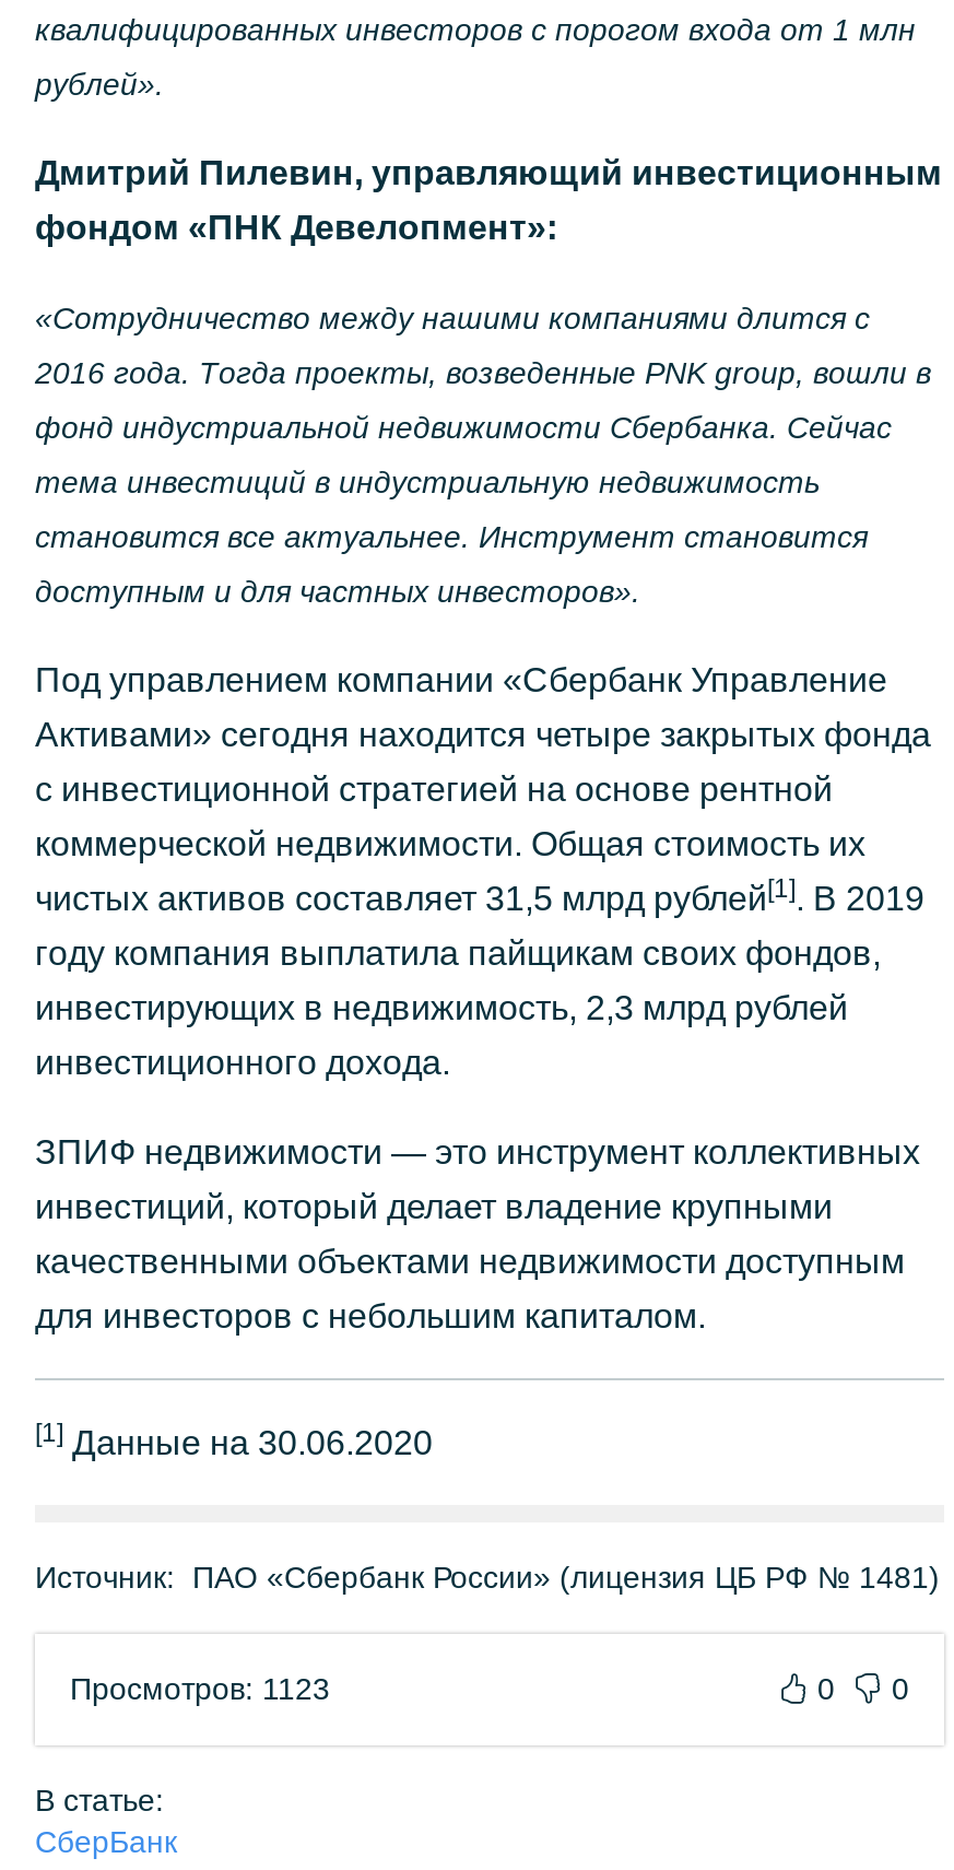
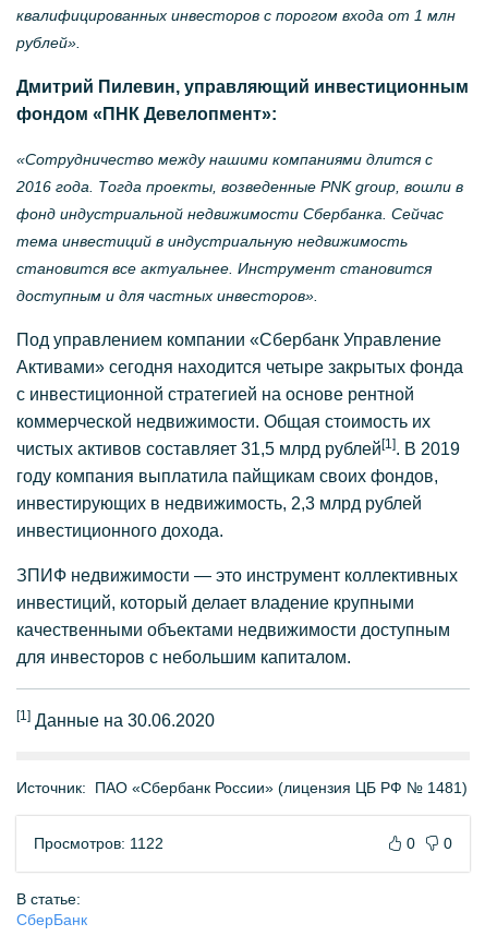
- Просмотров: 1123
+ Просмотров: 1122
